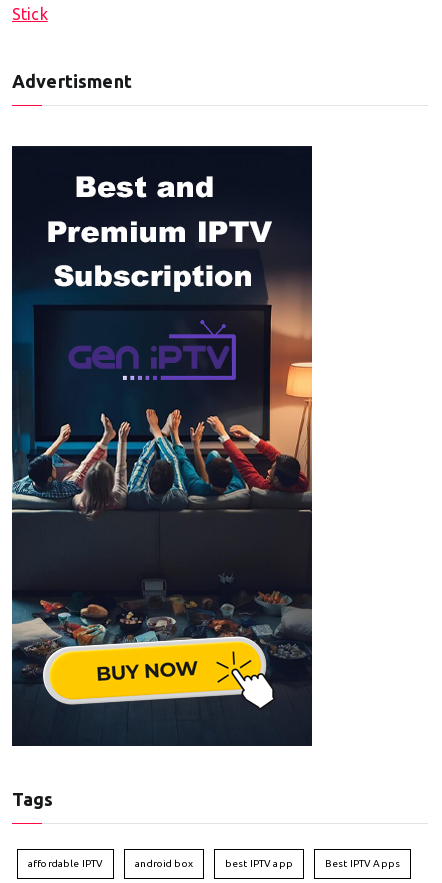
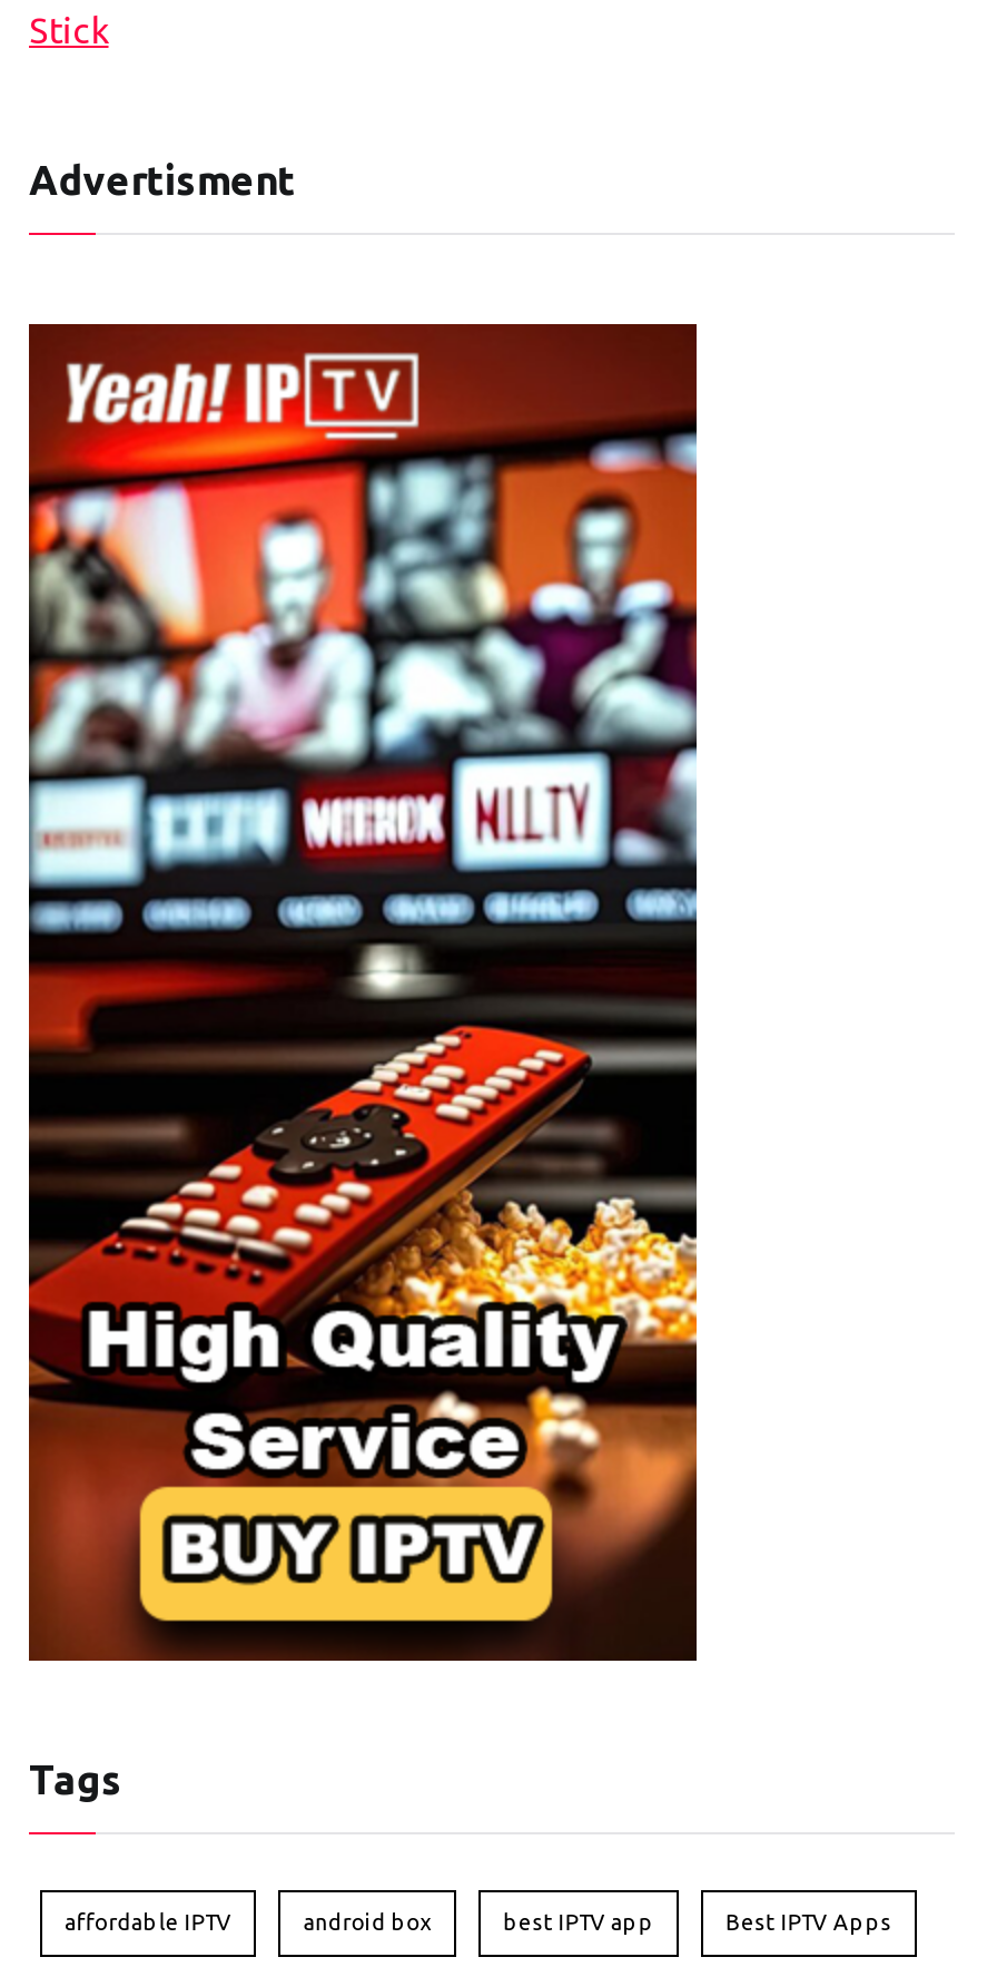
- [image]
+ [image]
